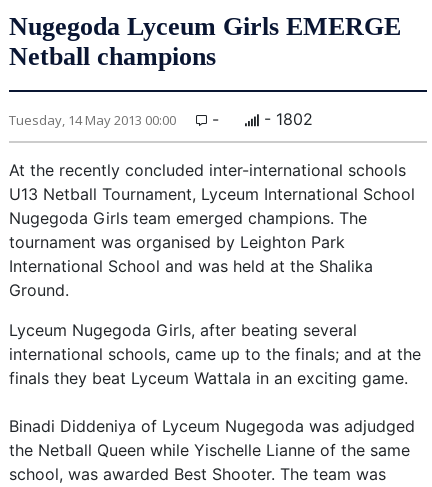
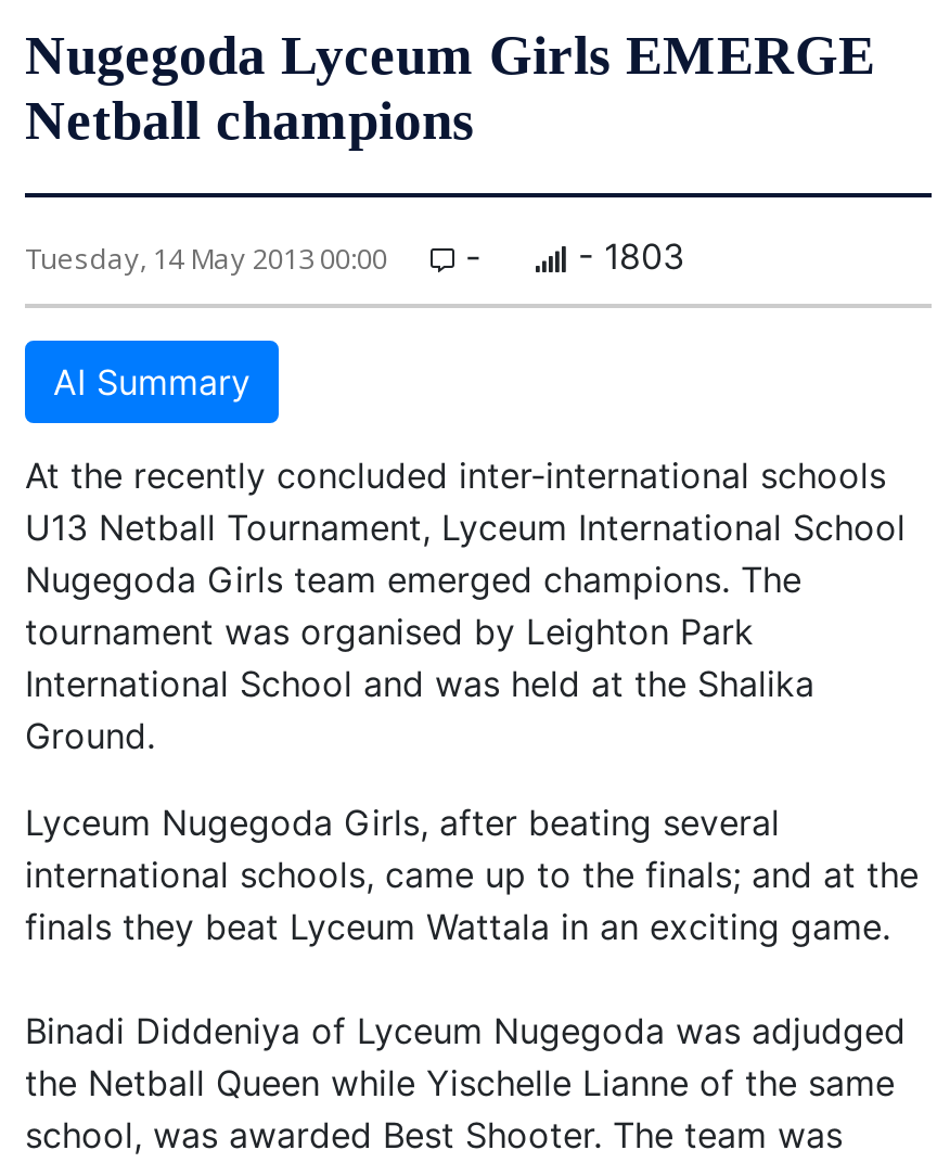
- - 1802
+ - 1803
+ AI Summary
